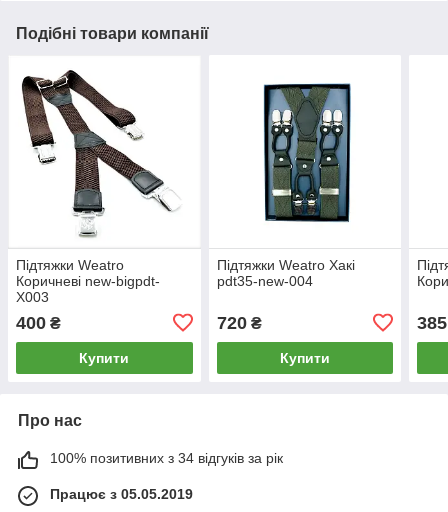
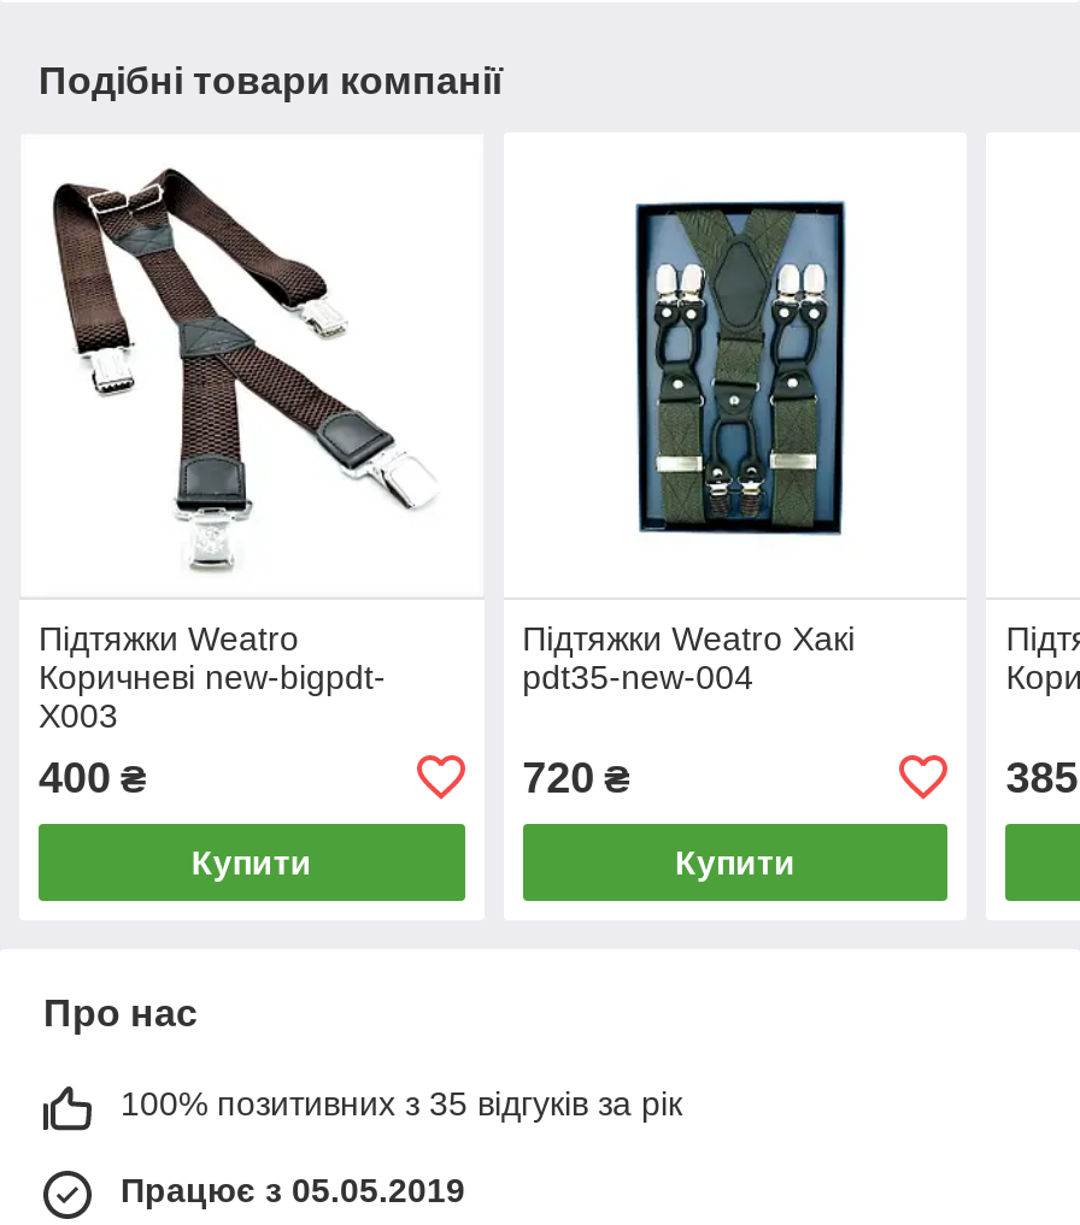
- 100% позитивних з 34 відгуків за рік
+ 100% позитивних з 35 відгуків за рік
